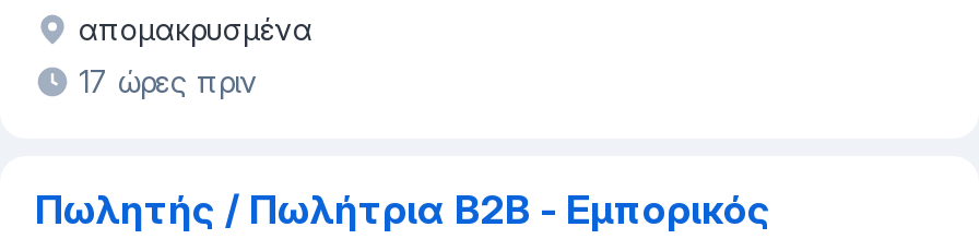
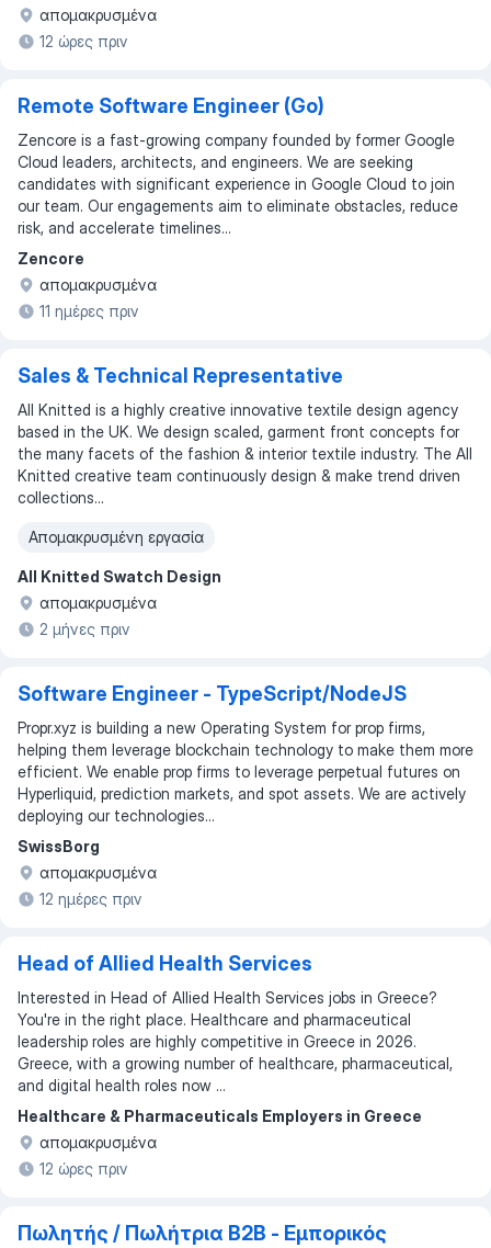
- 17 ώρες πριν
+ 12 ώρες πριν
+ Remote Software Engineer (Go)
+ Zencore is a fast-growing company founded by former Google
+ Cloud leaders, architects, and engineers. We are seeking
+ candidates with significant experience in Google Cloud to join
+ our team. Our engagements aim to eliminate obstacles, reduce
+ risk, and accelerate timelines...
+ Zencore
+ απομακρυσμένα
+ 11 ημέρες πριν
+ Sales & Technical Representative
+ All Knitted is a highly creative innovative textile design agency
+ based in the UK. We design scaled, garment front concepts for
+ the many facets of the fashion & interior textile industry. The All
+ Knitted creative team continuously design & make trend driven
+ collections...
+ Απομακρυσμένη εργασία
+ All Knitted Swatch Design
+ απομακρυσμένα
+ 2 μήνες πριν
+ Software Engineer - TypeScript/NodeJS
+ Propr.xyz is building a new Operating System for prop firms,
+ helping them leverage blockchain technology to make them more
+ efficient. We enable prop firms to leverage perpetual futures on
+ Hyperliquid, prediction markets, and spot assets. We are actively
+ deploying our technologies...
+ SwissBorg
+ απομακρυσμένα
+ 12 ημέρες πριν
+ Head of Allied Health Services
+ Interested in Head of Allied Health Services jobs in Greece?
+ You're in the right place. Healthcare and pharmaceutical
+ leadership roles are highly competitive in Greece in 2026.
+ Greece, with a growing number of healthcare, pharmaceutical,
+ and digital health roles now ...
+ Healthcare & Pharmaceuticals Employers in Greece
+ απομακρυσμένα
+ 12 ώρες πριν
